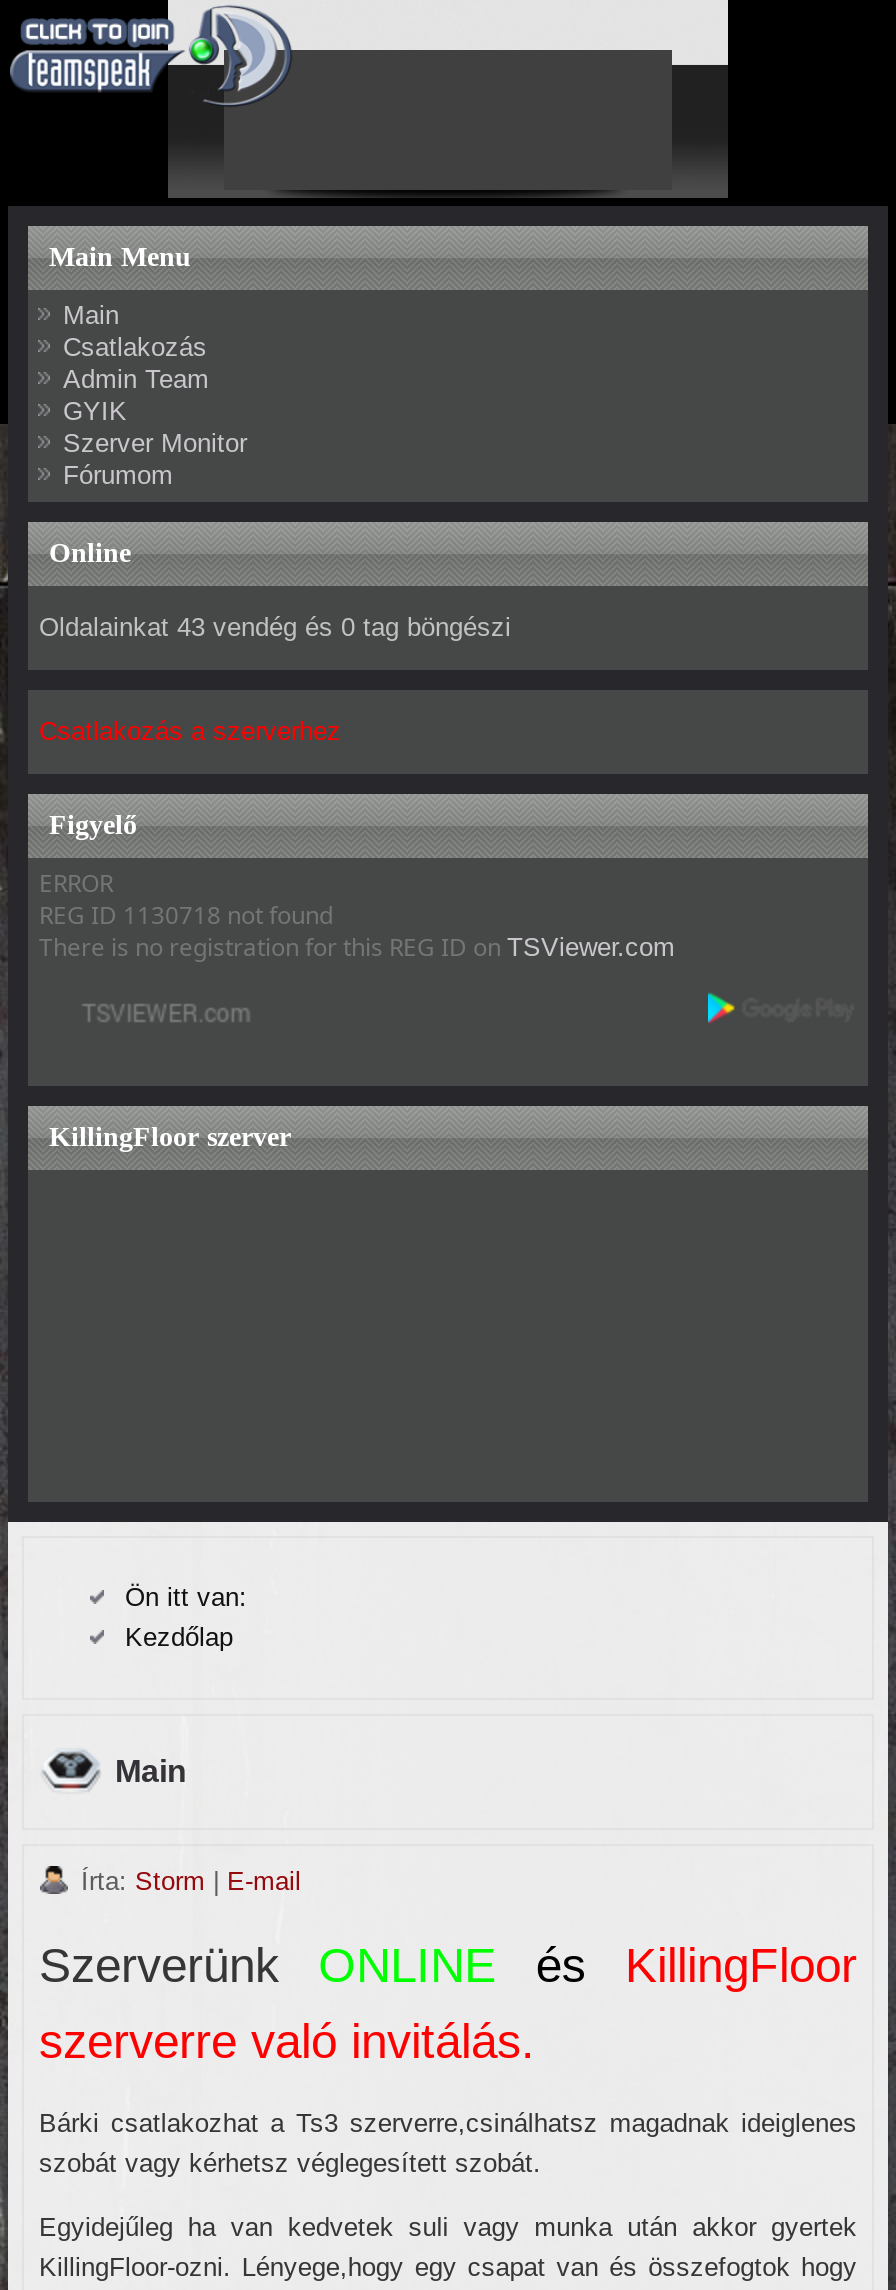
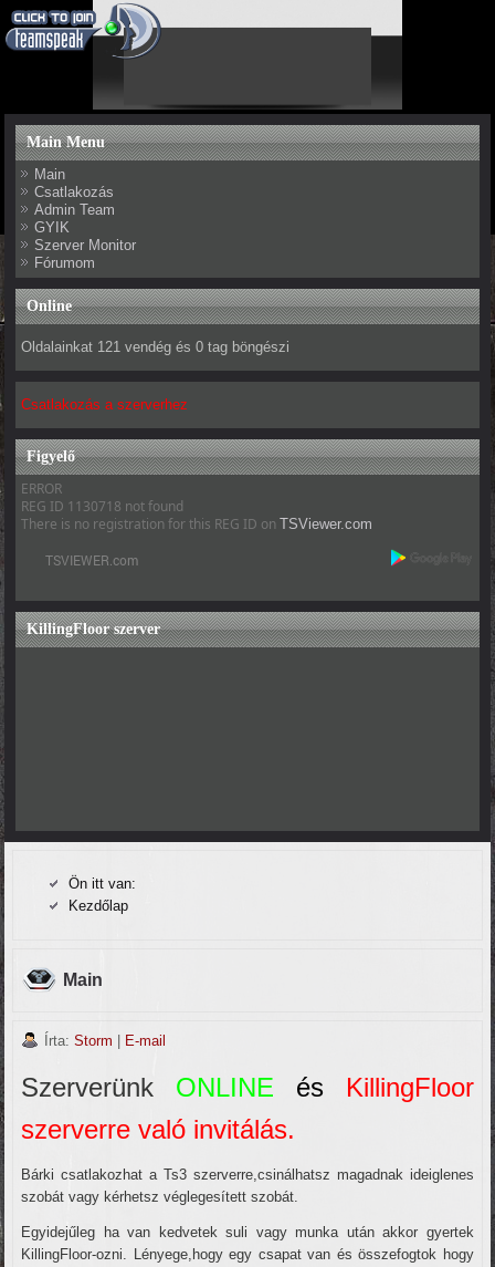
- Oldalainkat 43 vendég és 0 tag böngészi
+ Oldalainkat 121 vendég és 0 tag böngészi
